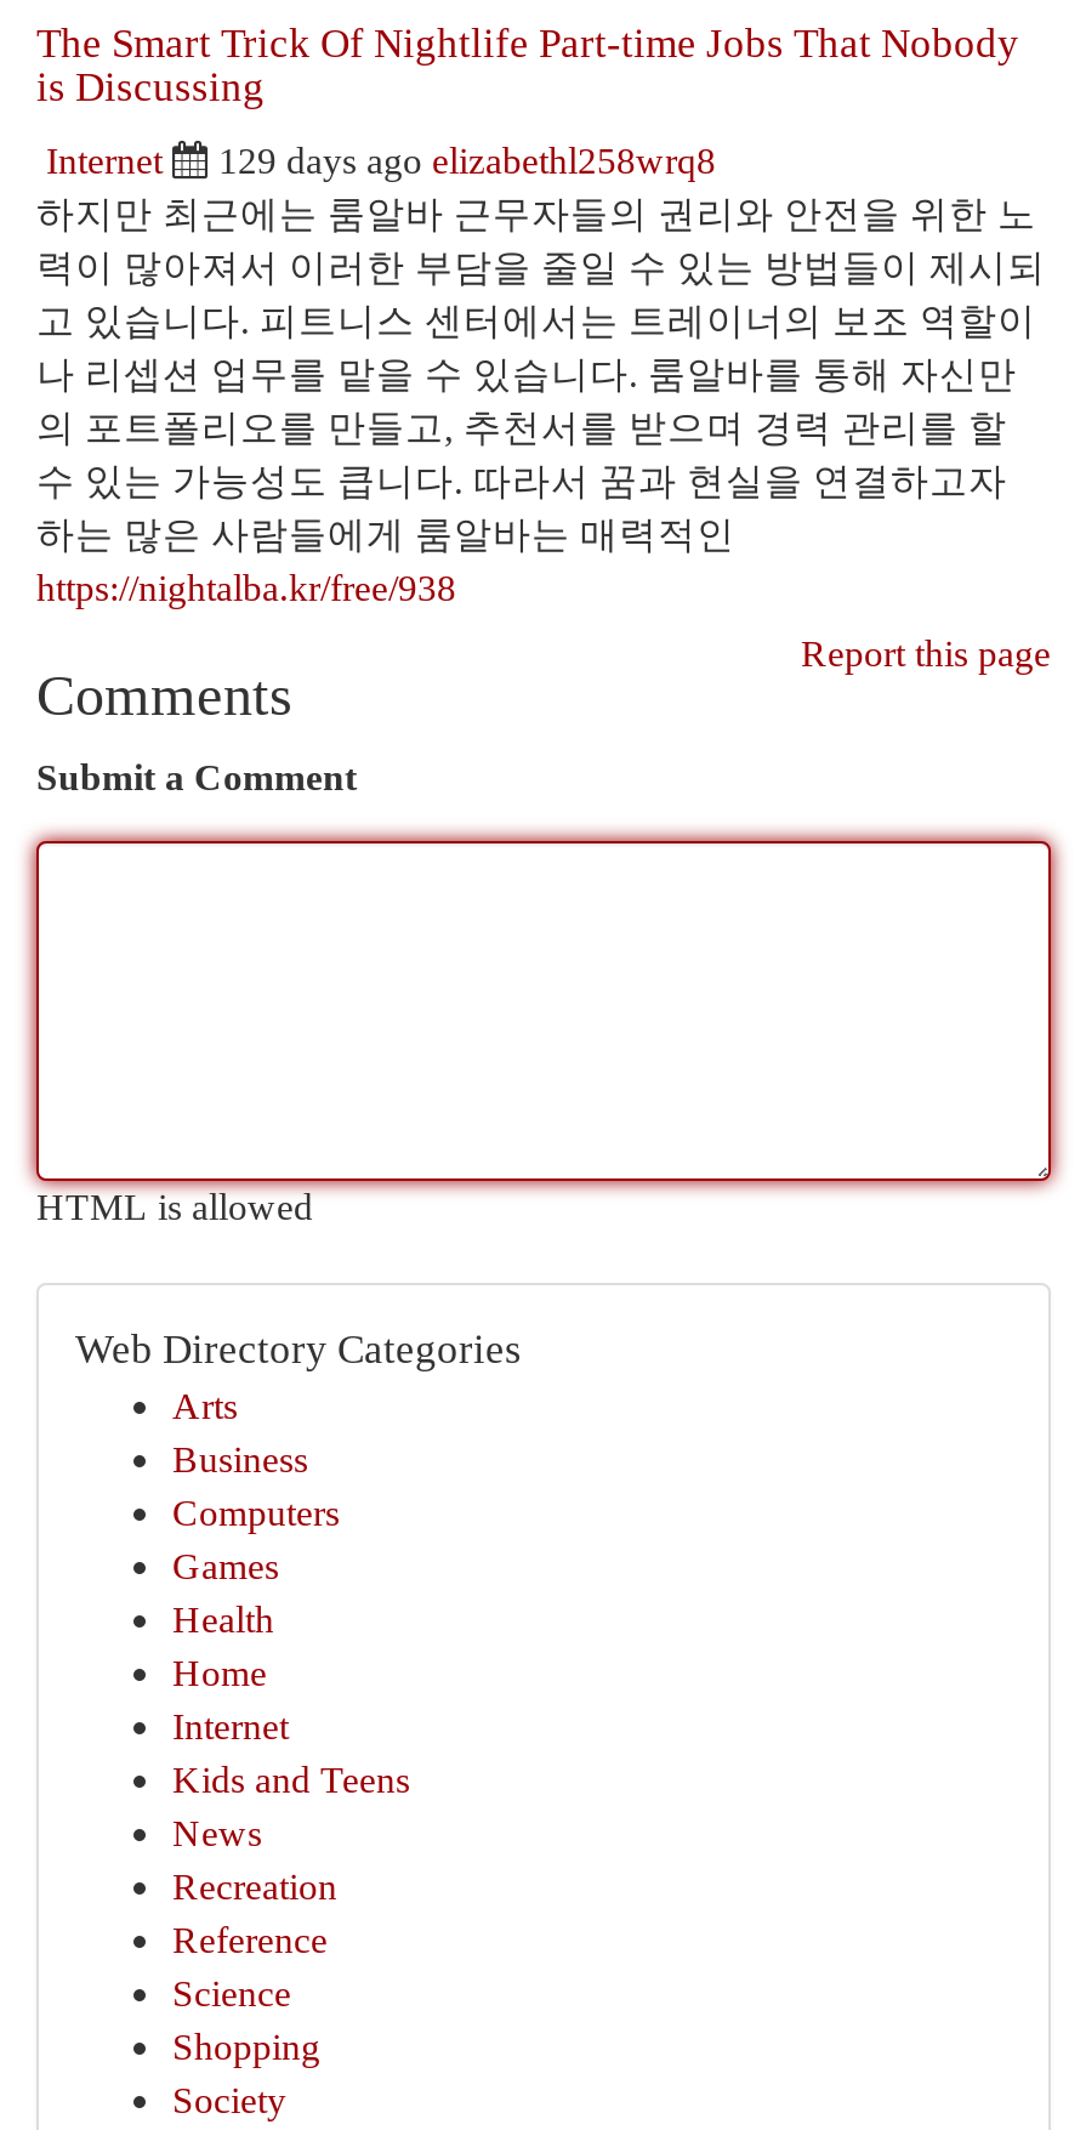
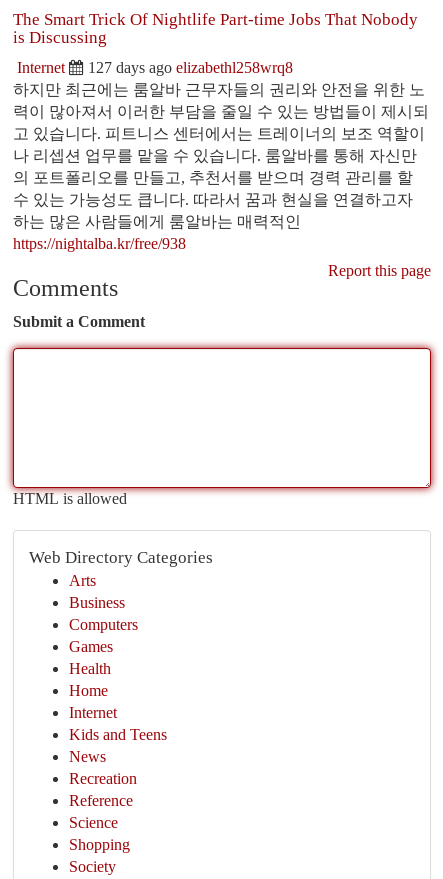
- 129 days ago elizabethl258wrq8
+ 127 days ago elizabethl258wrq8
